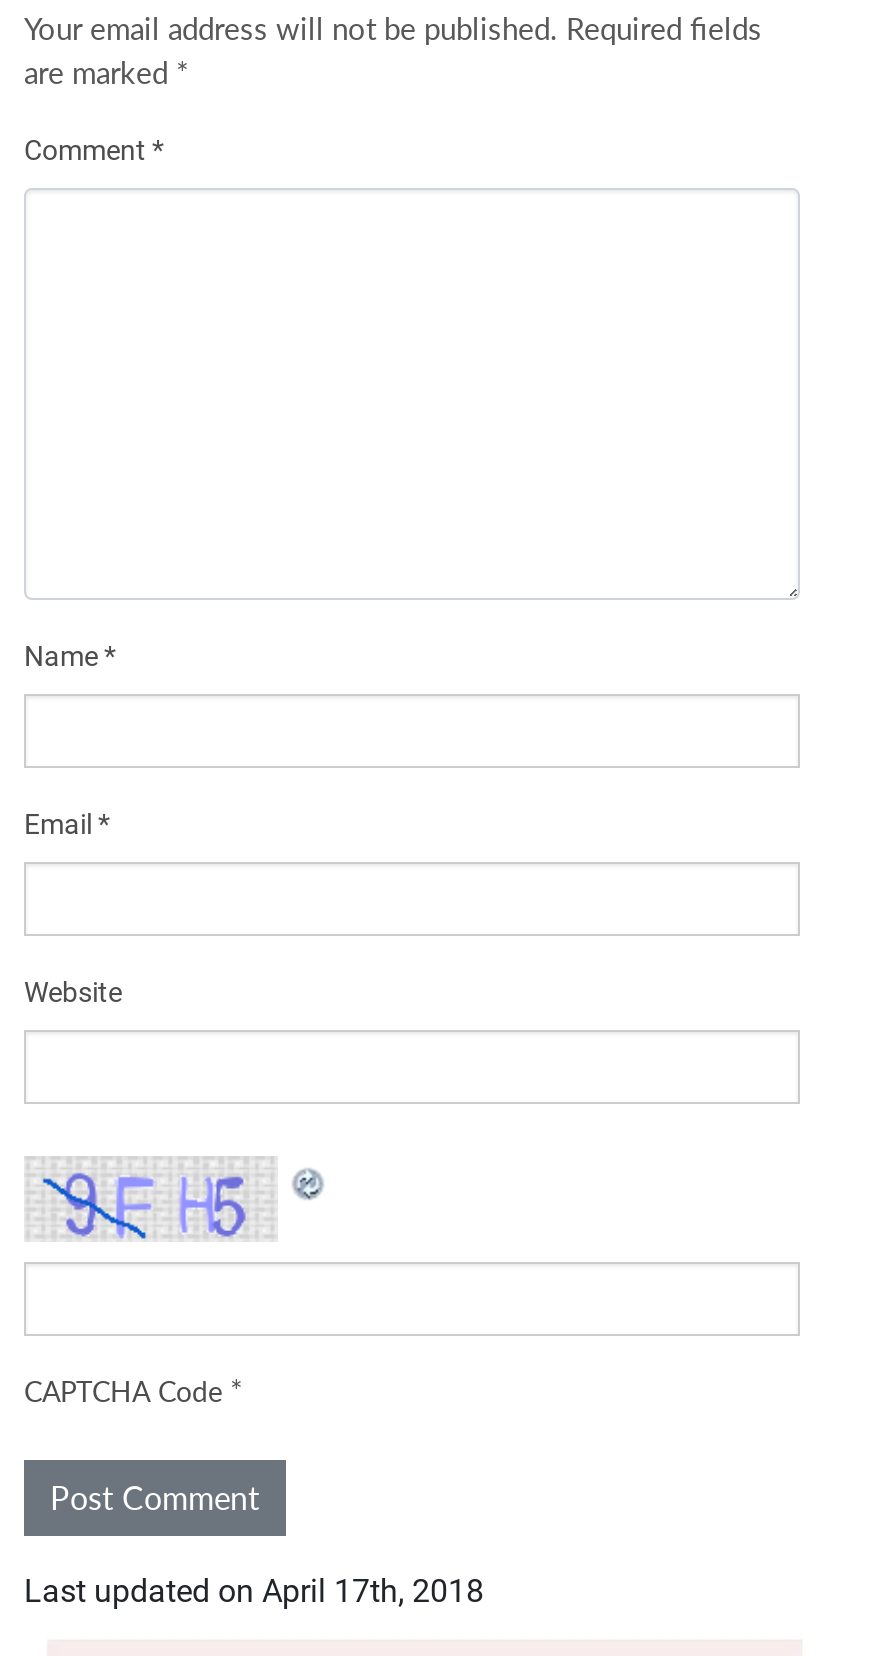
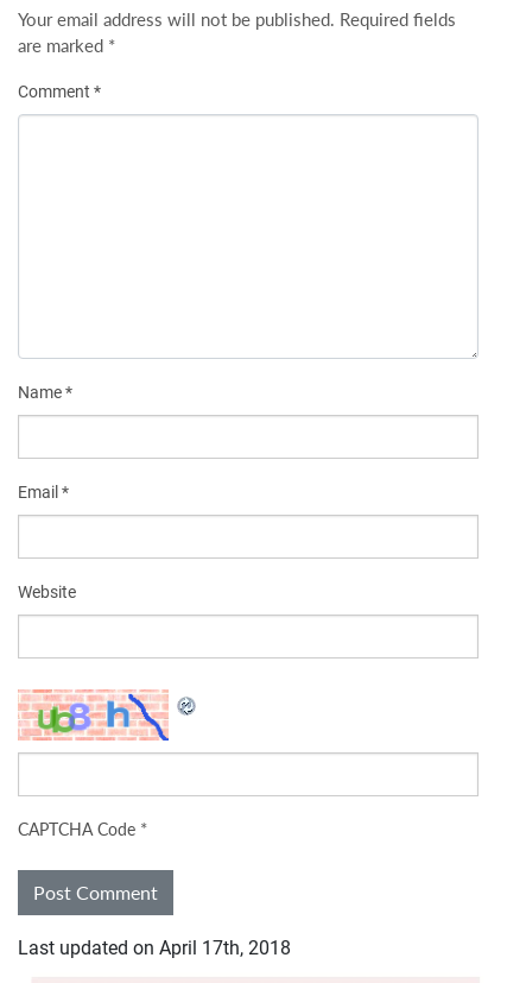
- [image]
+ [image]
